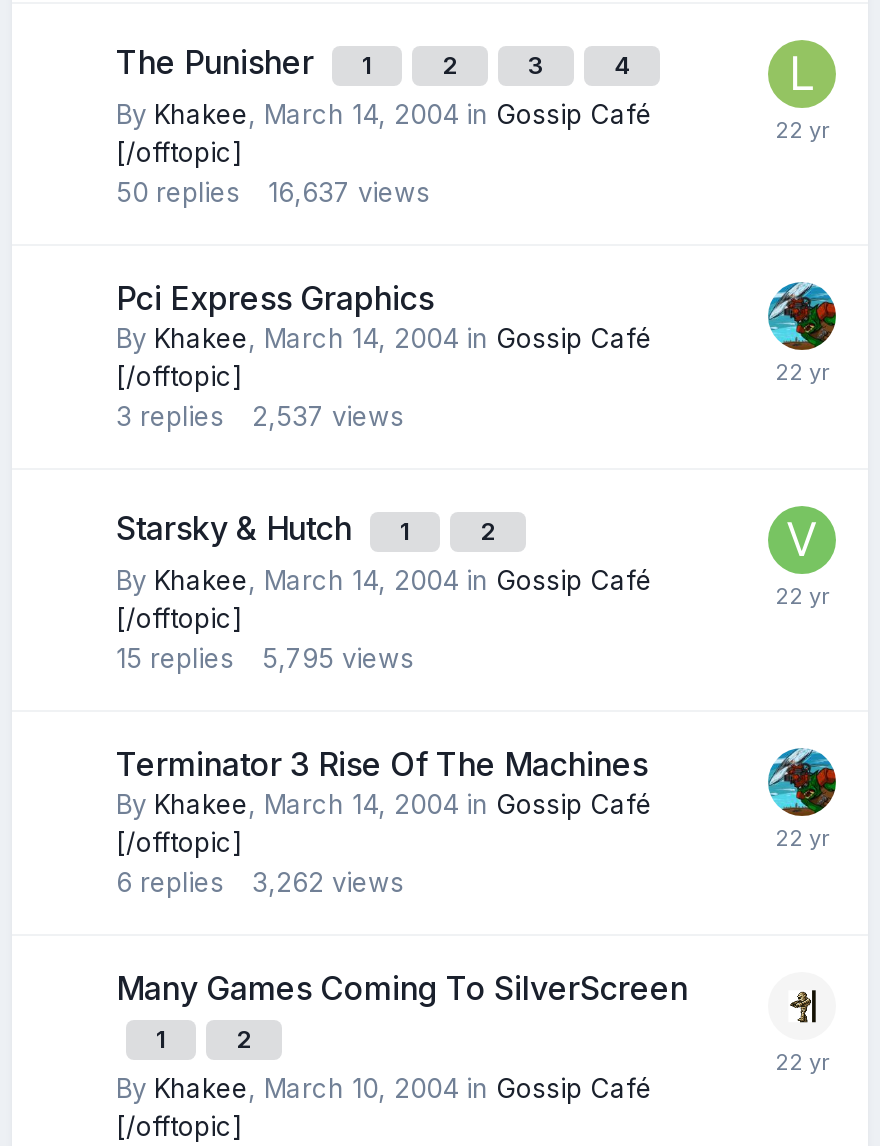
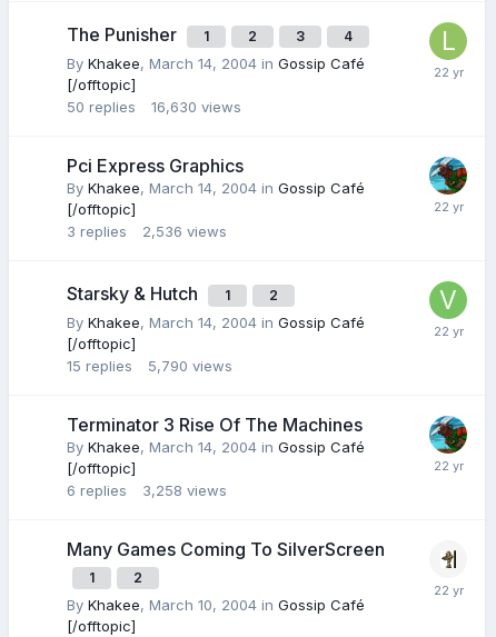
- 50 replies 16,637 views
+ 50 replies 16,630 views

- 3 replies 2,537 views
+ 3 replies 2,536 views

- 15 replies 5,795 views
+ 15 replies 5,790 views

- 6 replies 3,262 views
+ 6 replies 3,258 views
